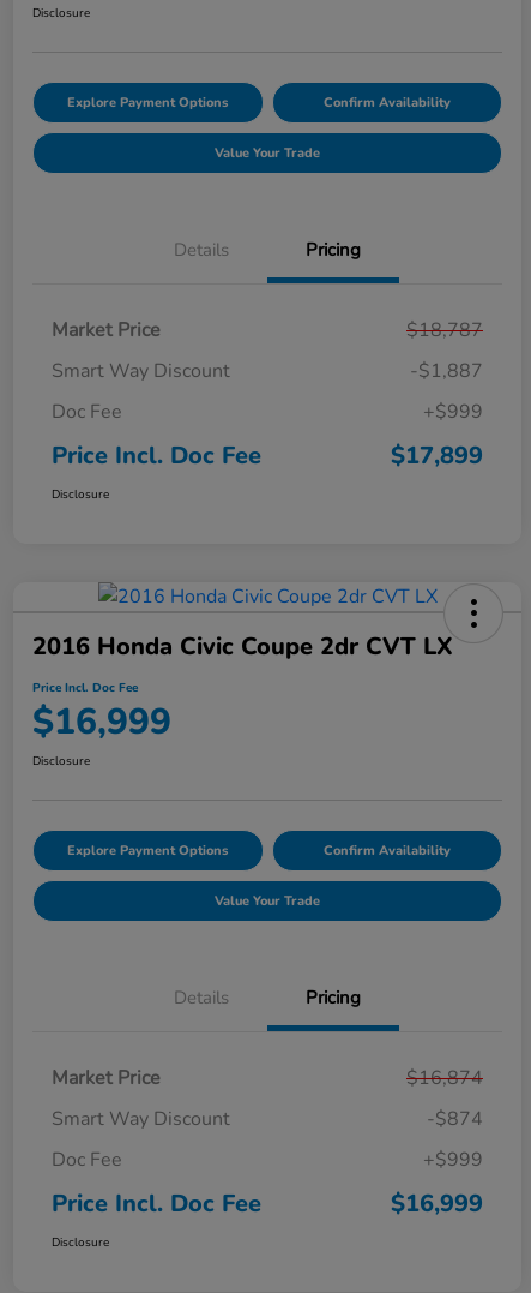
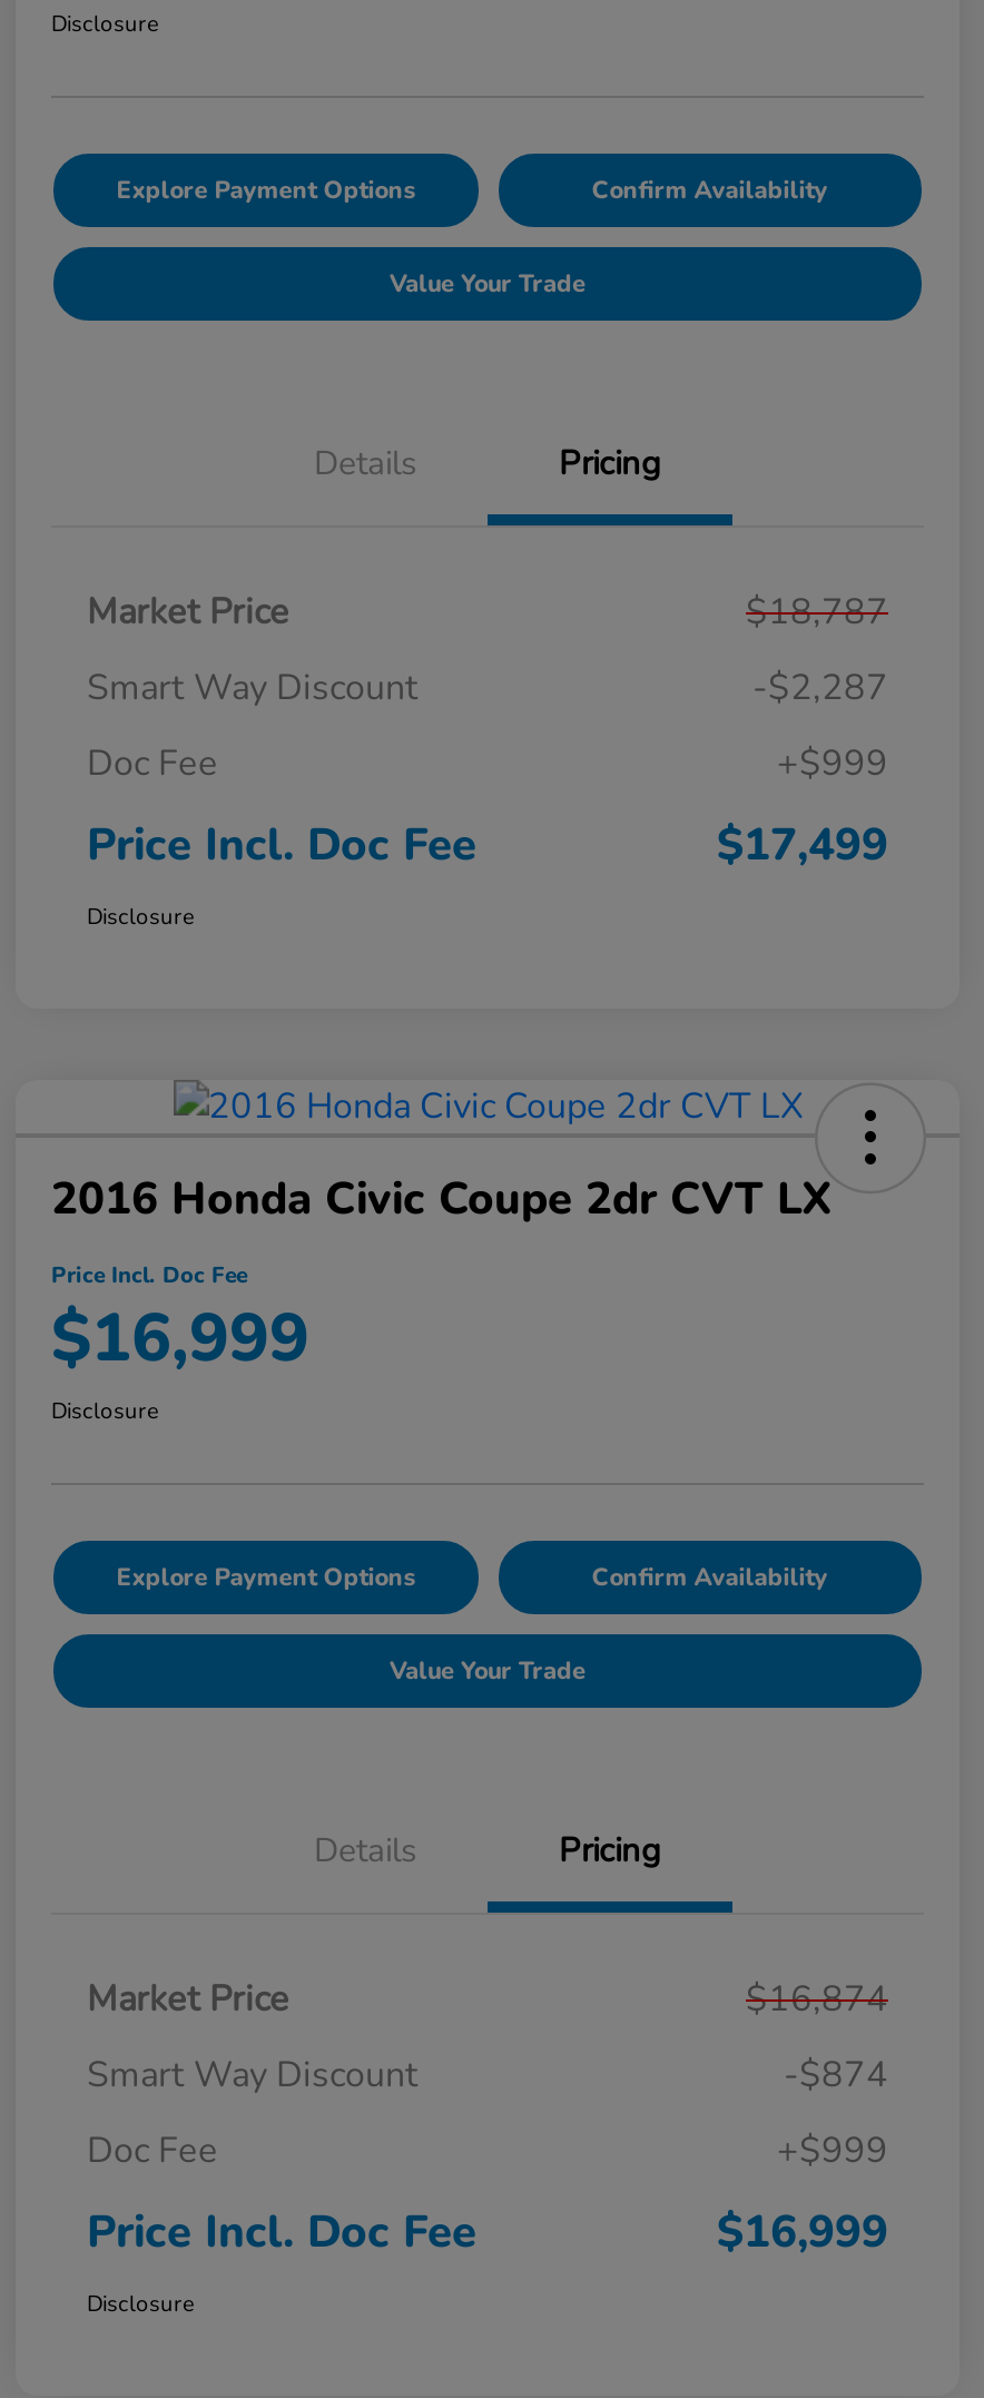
- -$1,887
+ -$2,287

- $17,899
+ $17,499
